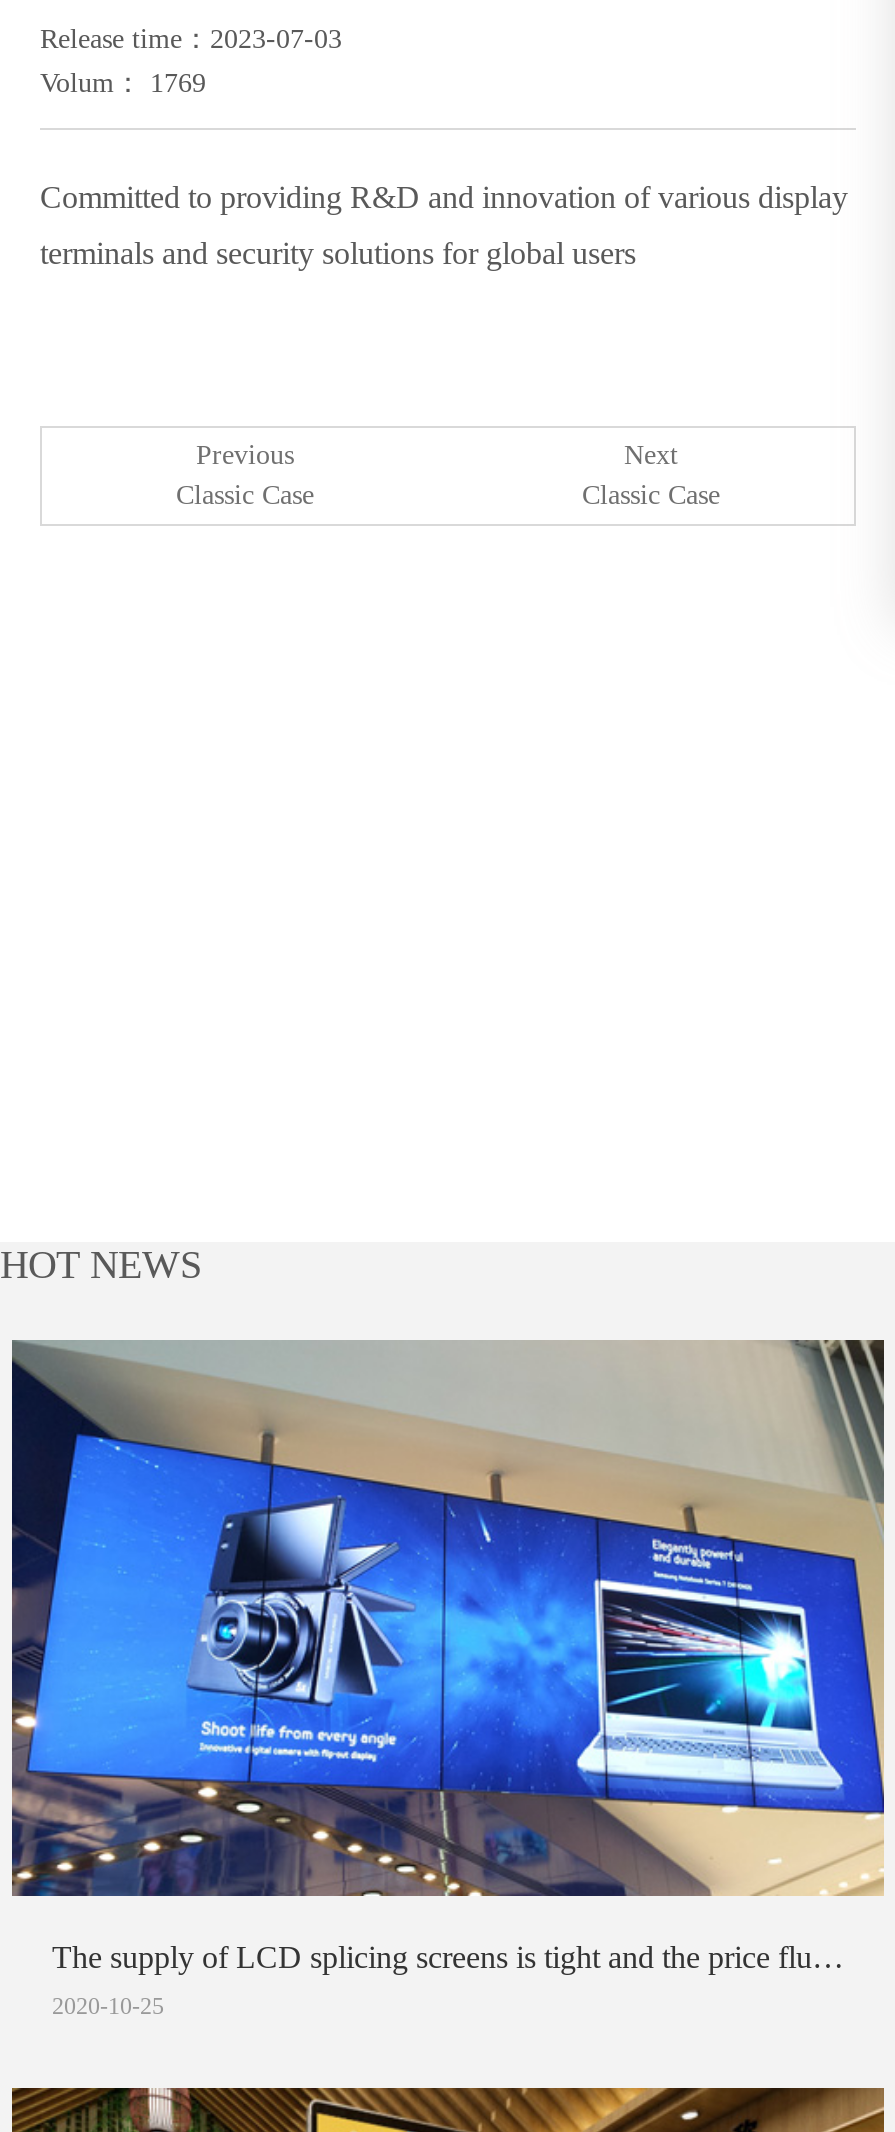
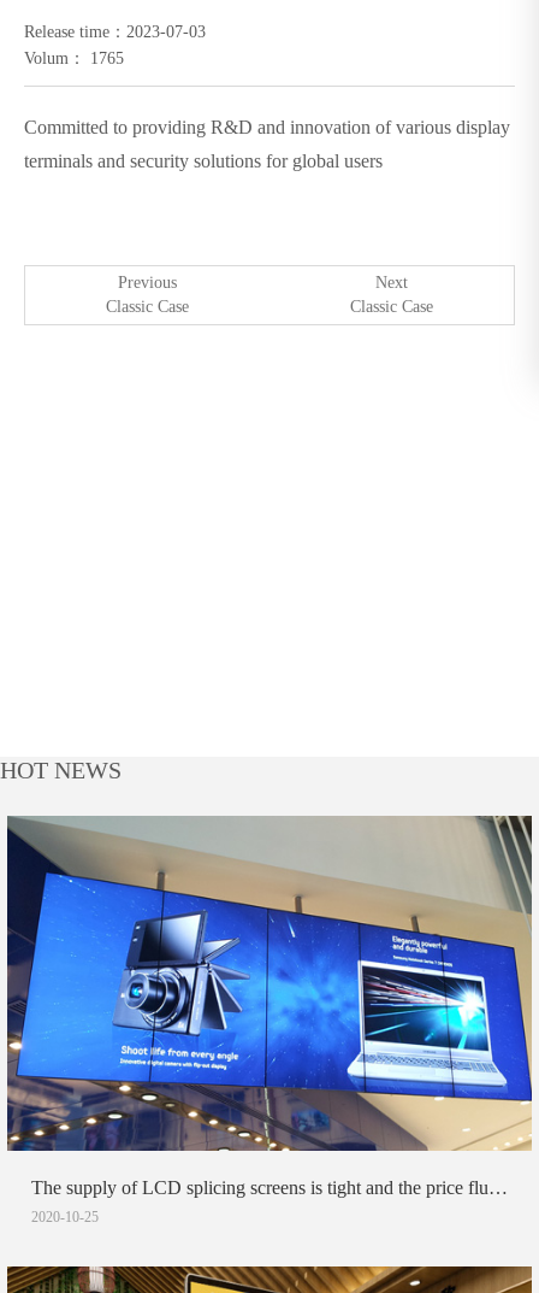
- Volum： 1769
+ Volum： 1765
